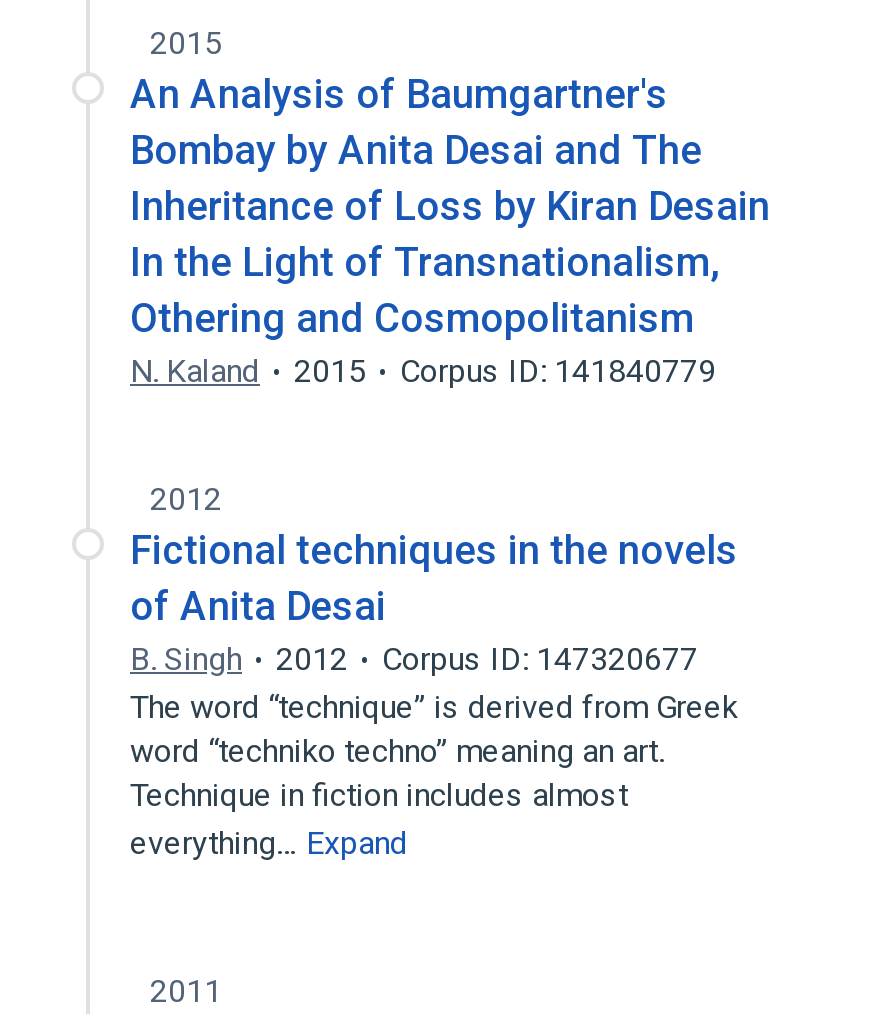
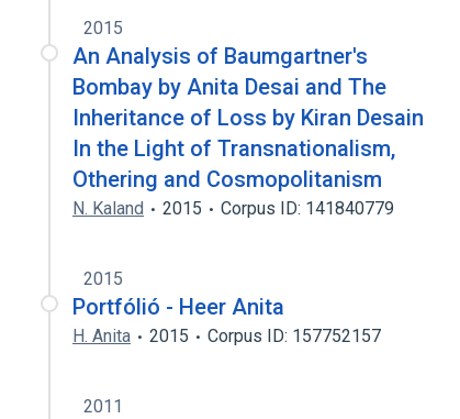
- 2012
- Fictional techniques in the novels
- of Anita Desai
- B. Singh
- 2012
- Corpus ID: 147320677
- The word “technique” is derived from Greek
- word “techniko techno” meaning an art.
- Technique in fiction includes almost
- everything… Expand
+ 2015
+ Portfólió - Heer Anita
+ H. Anita
+ 2015
+ Corpus ID: 157752157
